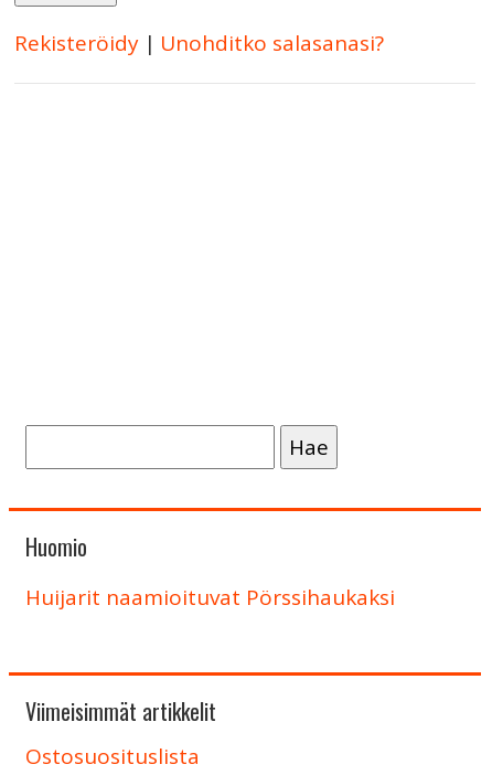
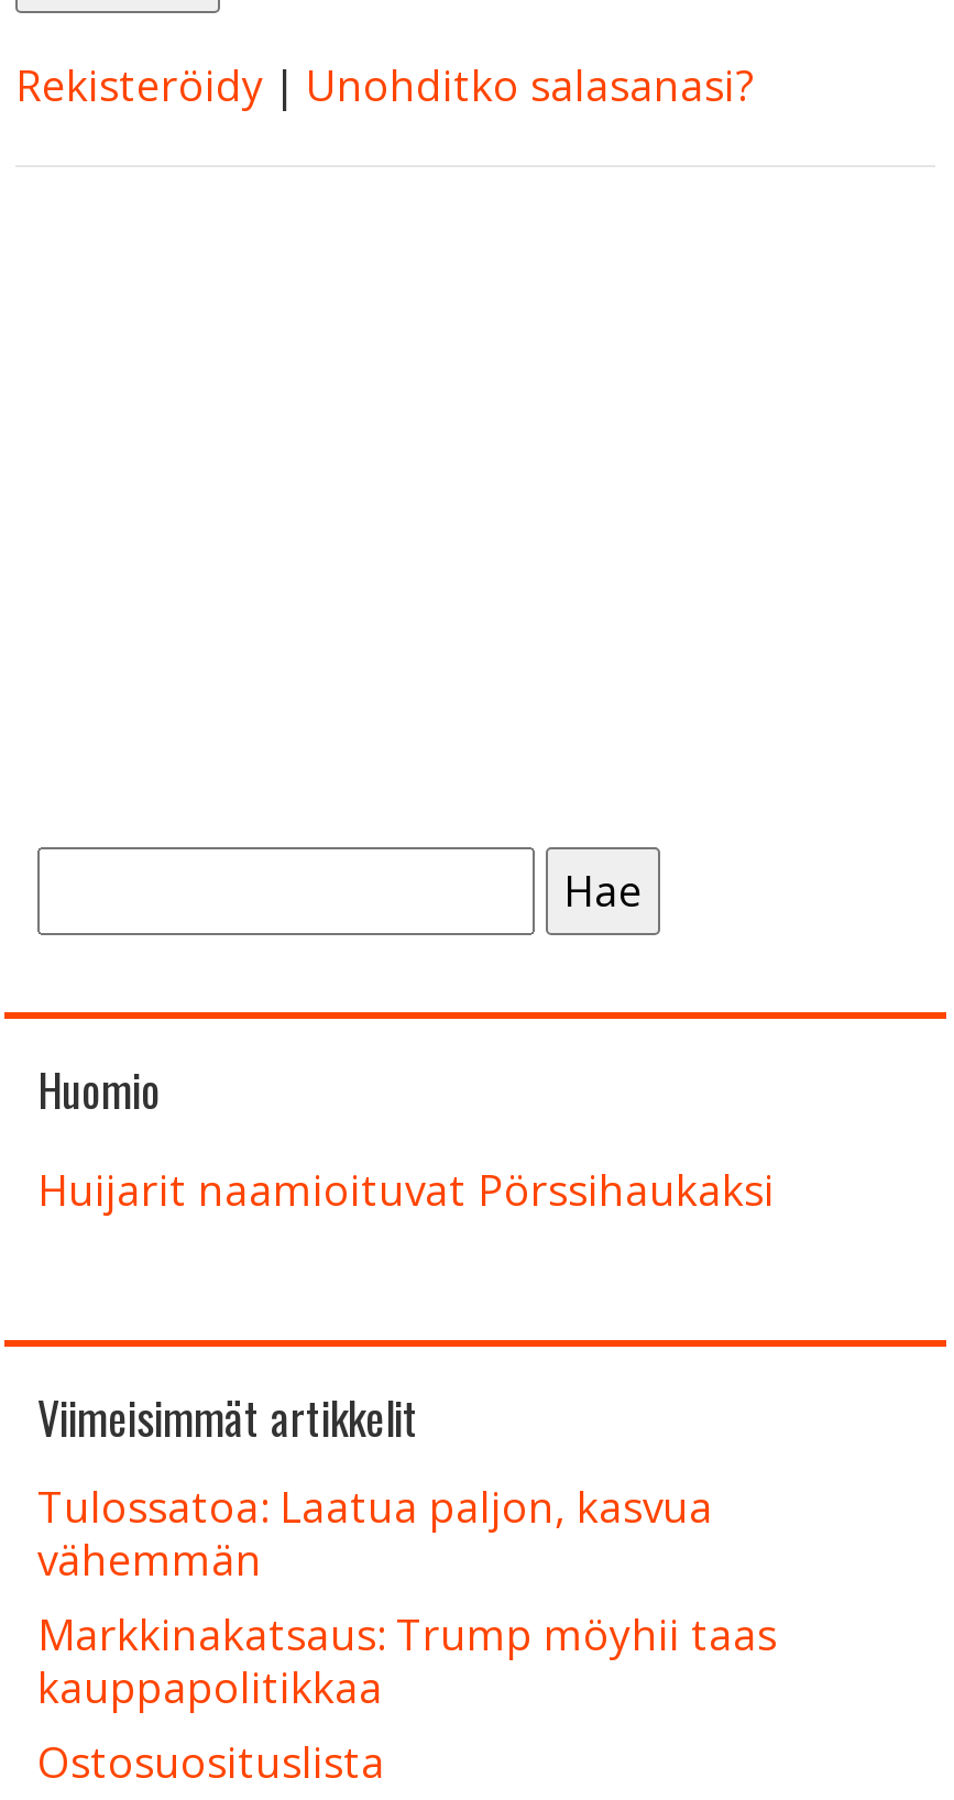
+ Tulossatoa: Laatua paljon, kasvua
+ vähemmän
+ Markkinakatsaus: Trump möyhii taas
+ kauppapolitikkaa
